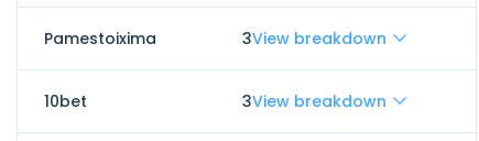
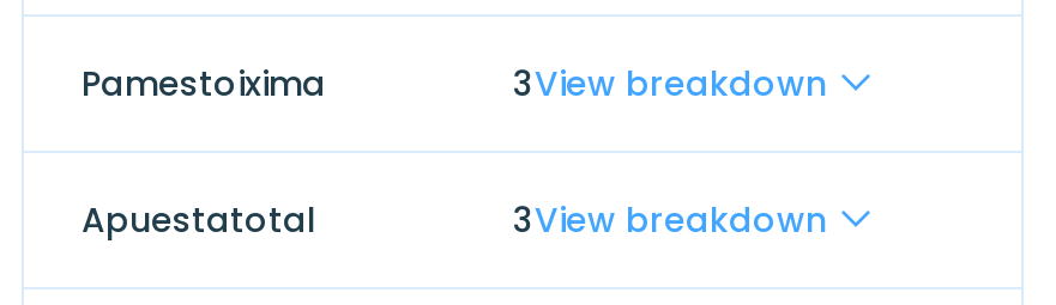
- 10bet
+ Apuestatotal
